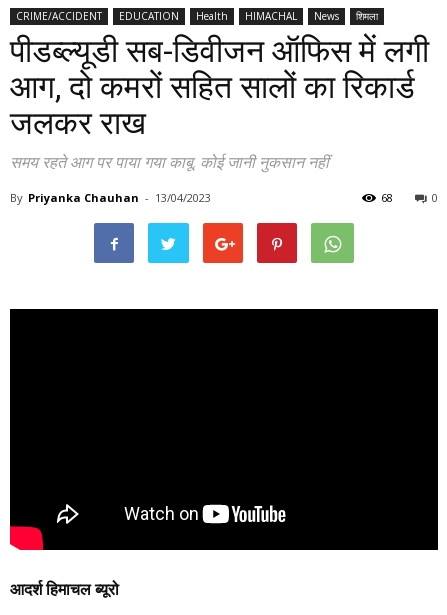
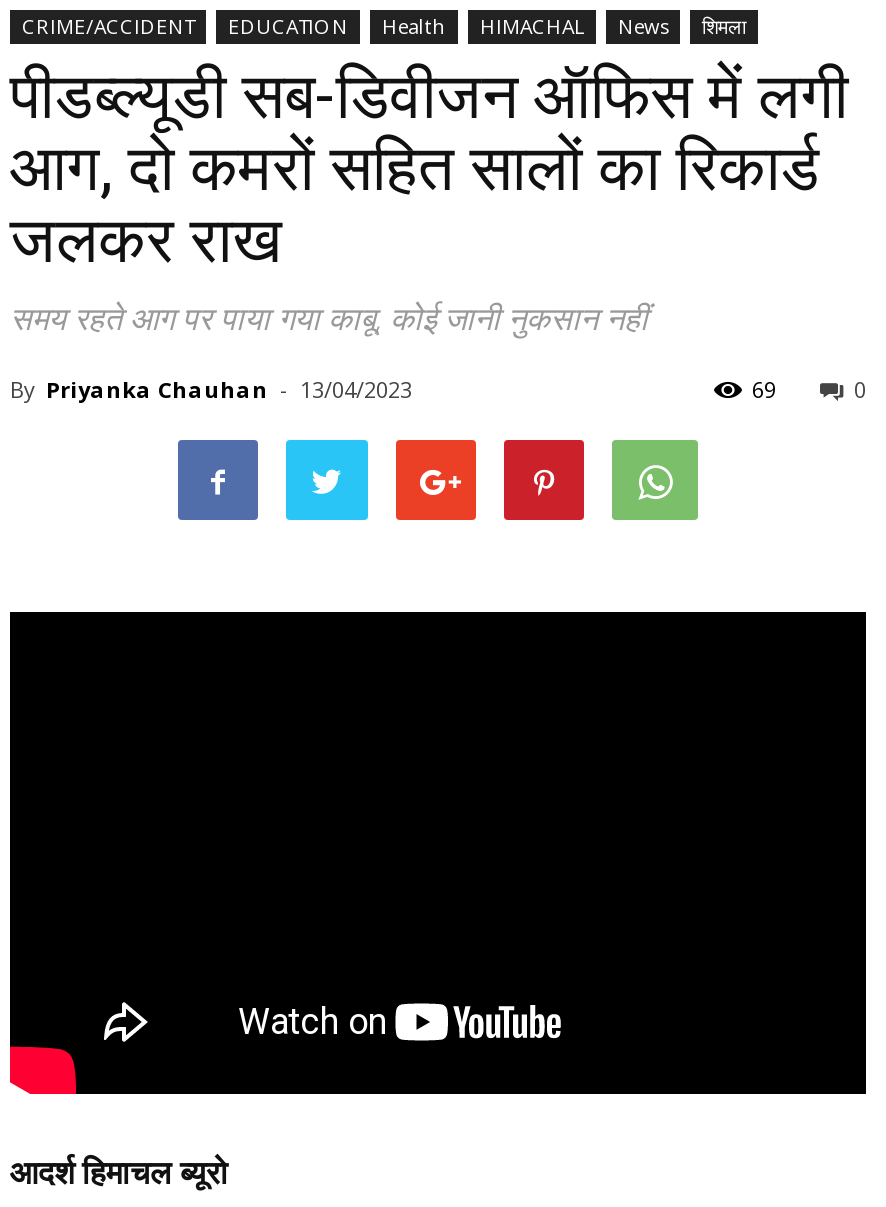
- 68
+ 69
